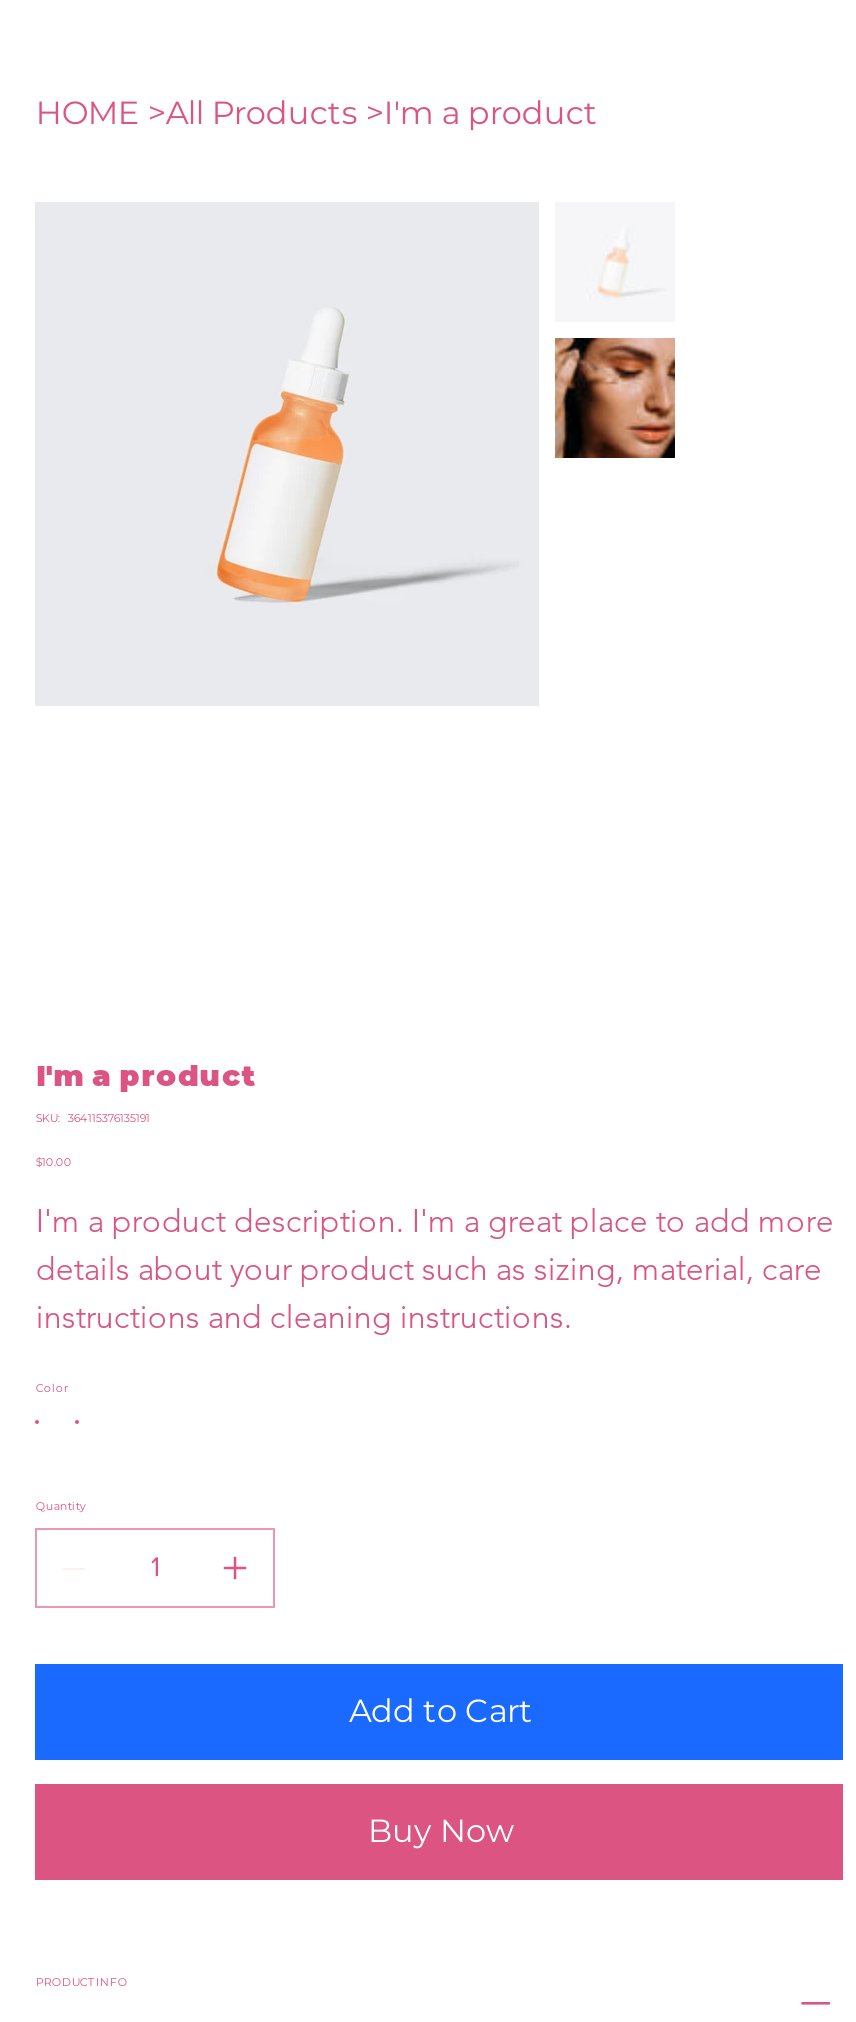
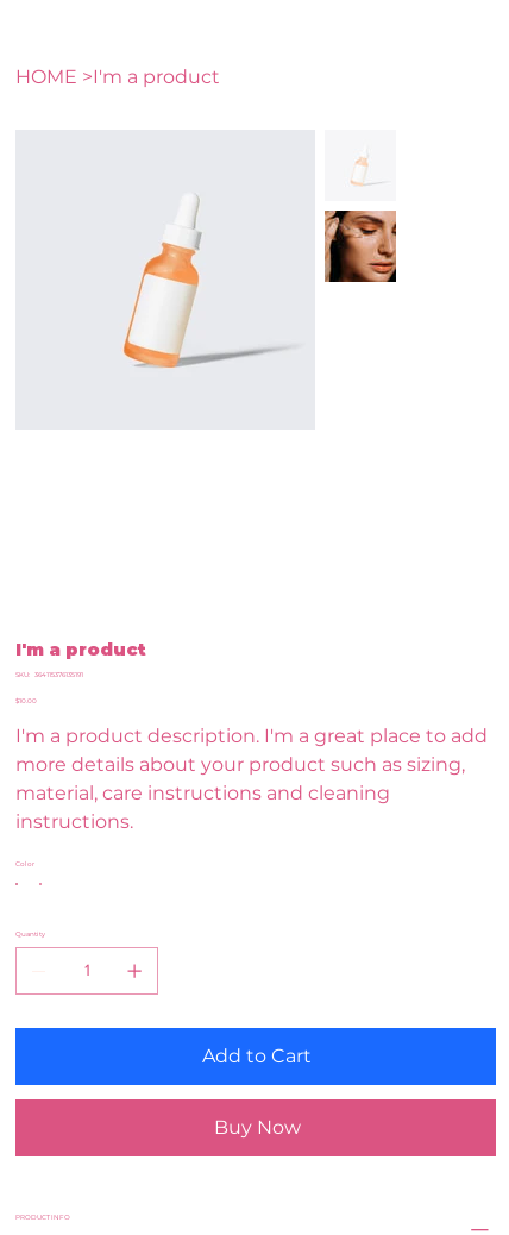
- HOME >All Products >I'm a product
+ HOME >I'm a product
